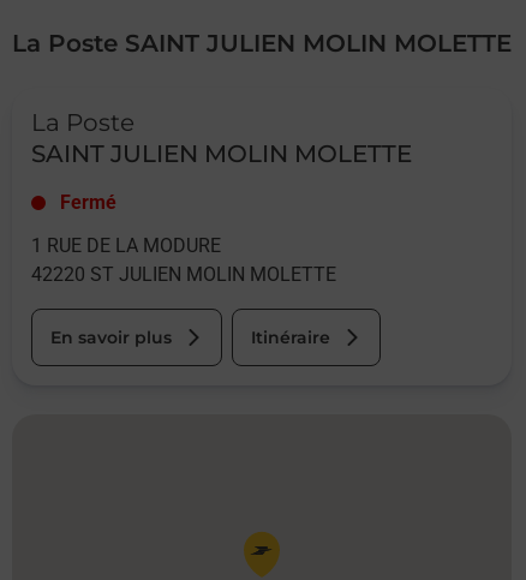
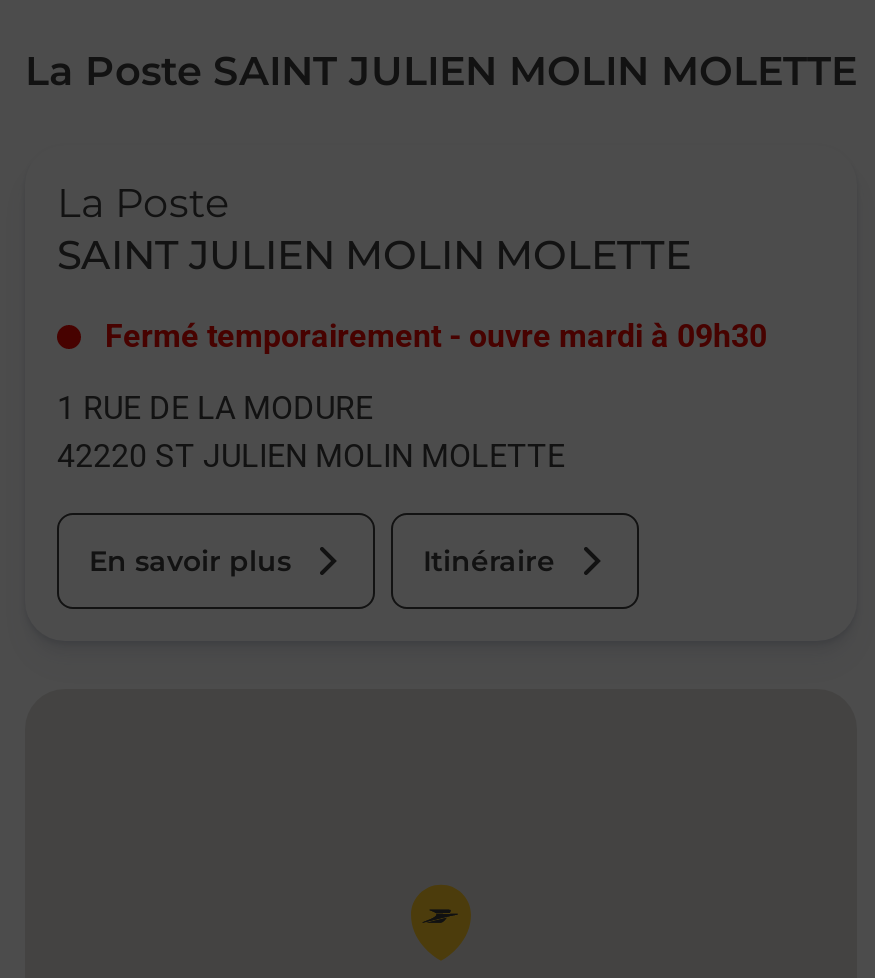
- Fermé
+ Fermé temporairement - ouvre mardi à 09h30
